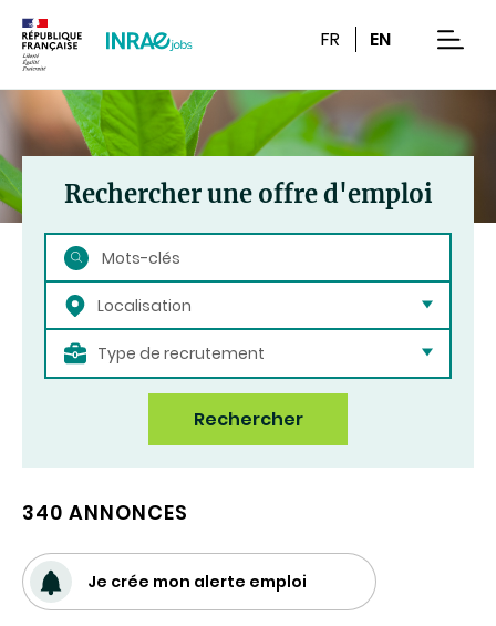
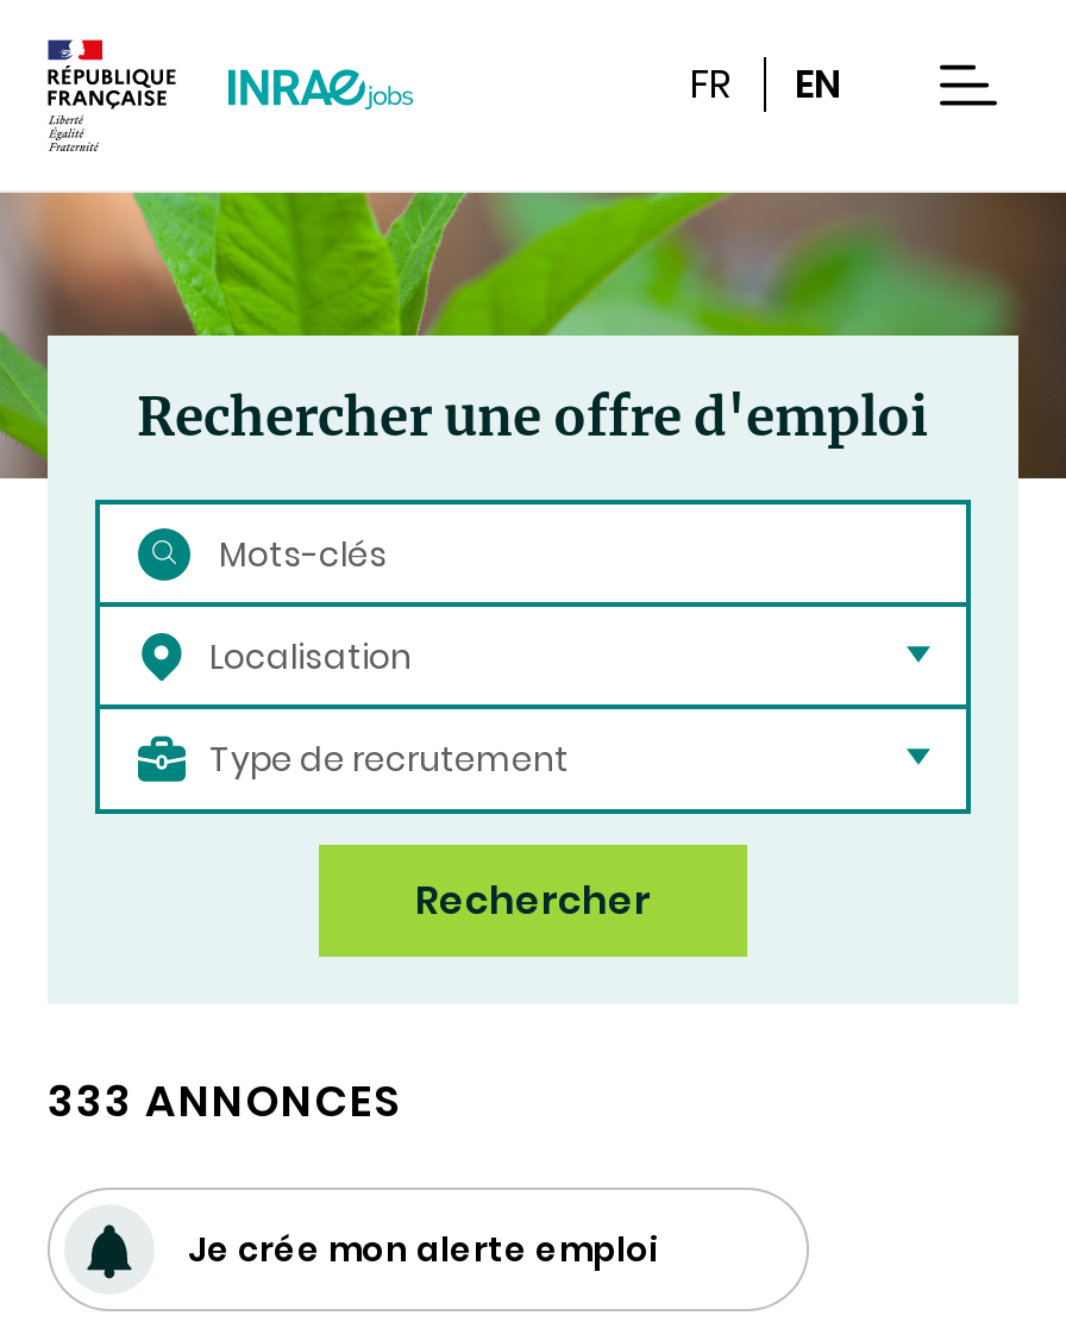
- 340 ANNONCES
+ 333 ANNONCES
